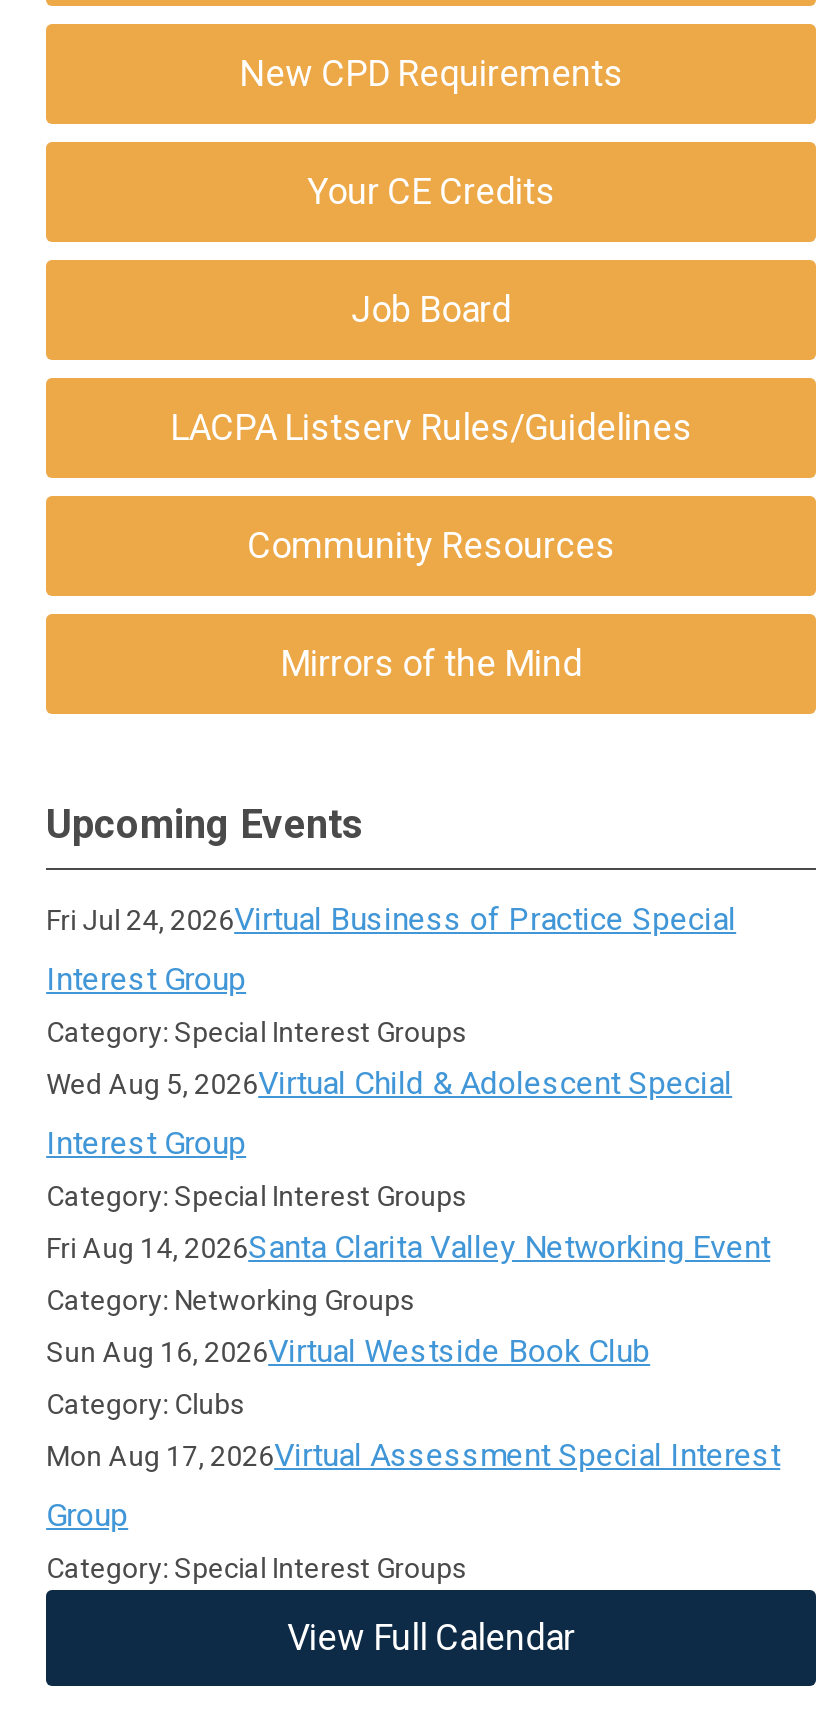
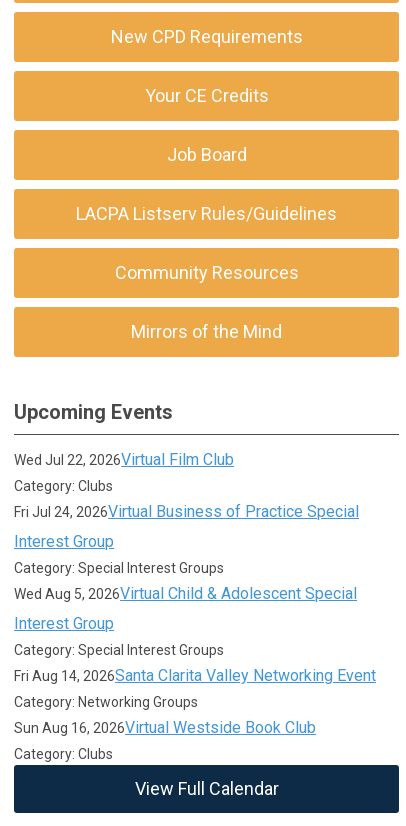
+ Wed Jul 22, 2026Virtual Film Club
+ Category: Clubs

moved down: Fri Jul 24, 2026Virtual Business of Practice Special | Interest Group | Category: Special Interest Groups | ... | Sun Aug 16, 2026Virtual Westside Book Club | Category: Clubs

- Mon Aug 17, 2026Virtual Assessment Special Interest
- Group
- Category: Special Interest Groups
